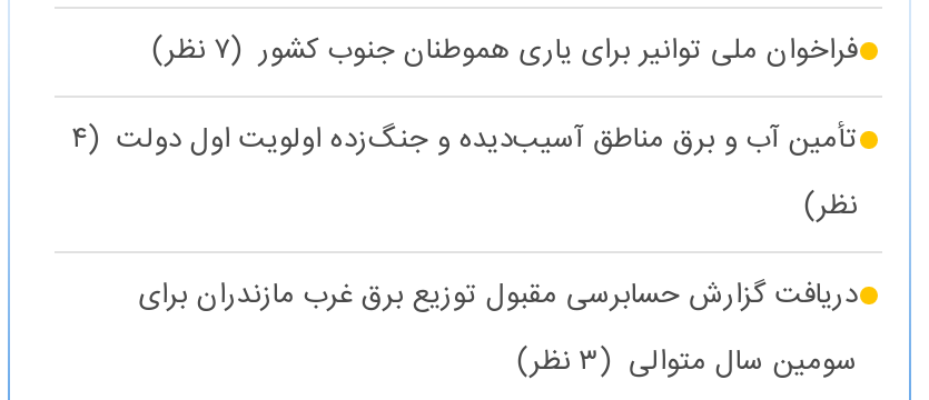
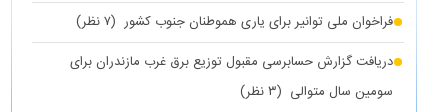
- تأمین آب و برق مناطق آسیب‌دیده و جنگ‌زده اولویت اول دولت (۴
- نظر)
